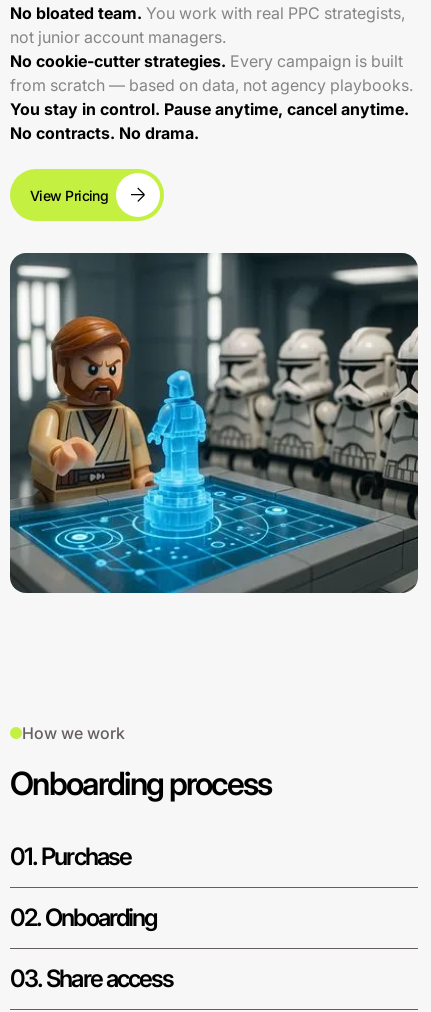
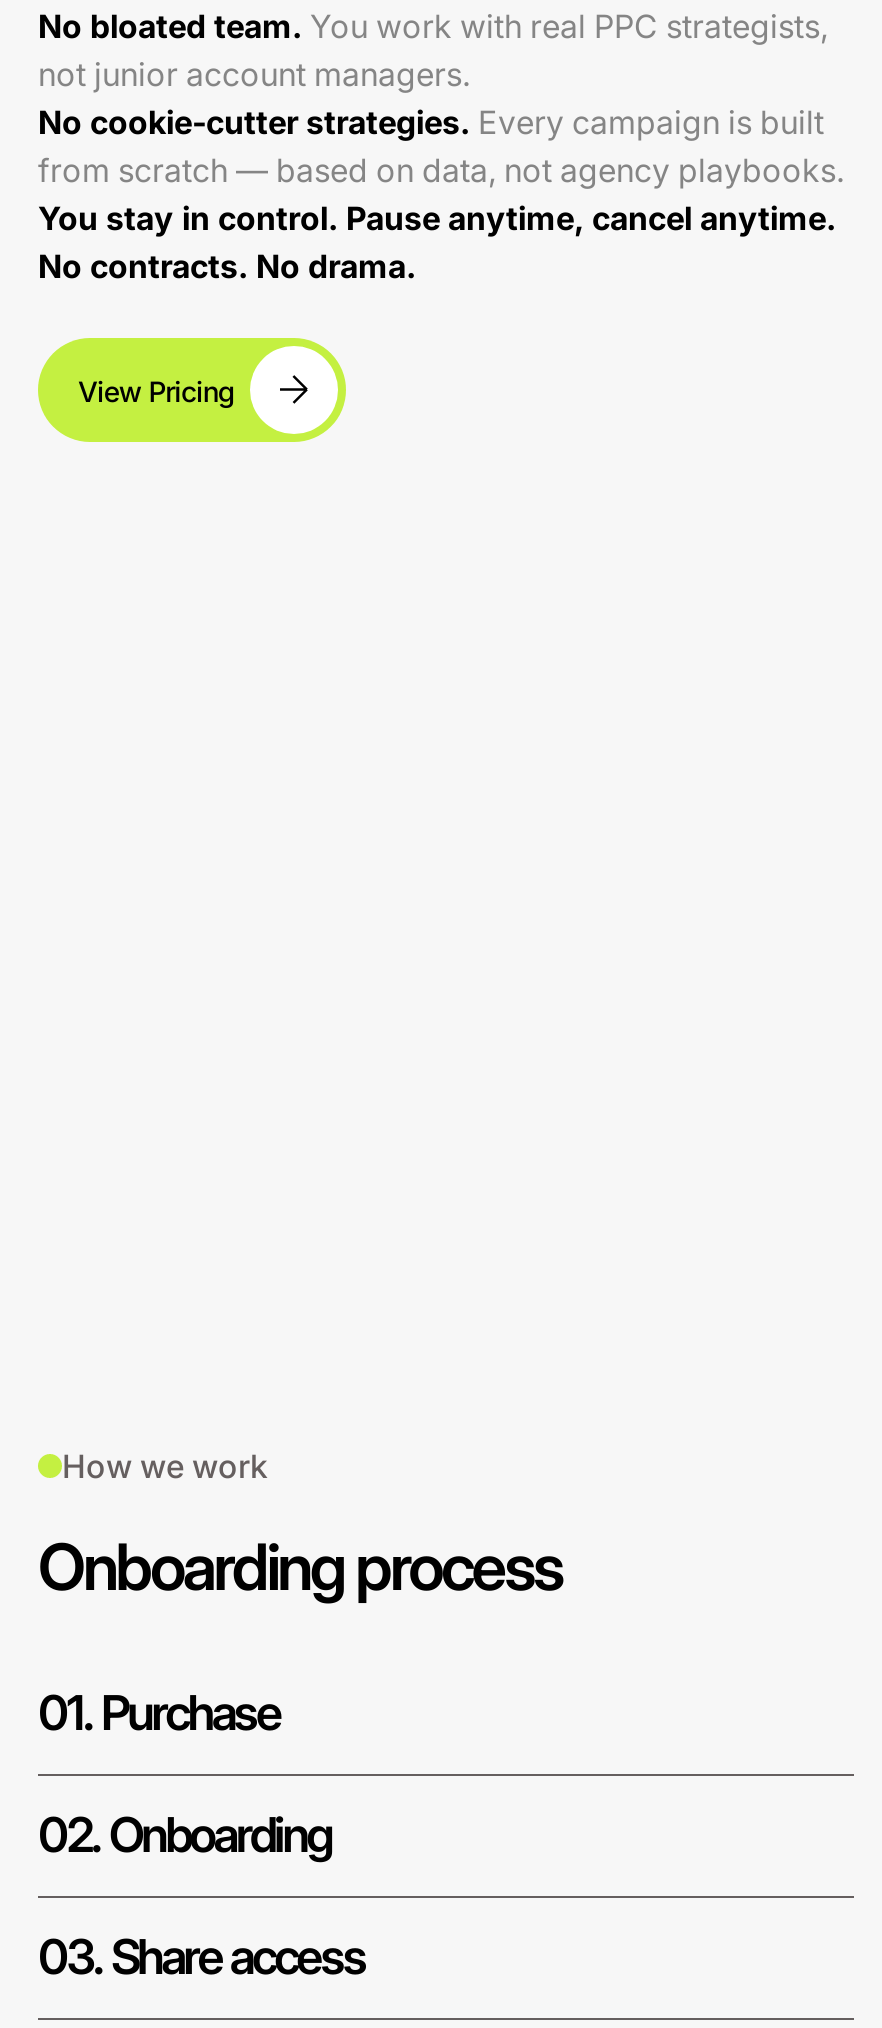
- [image]
